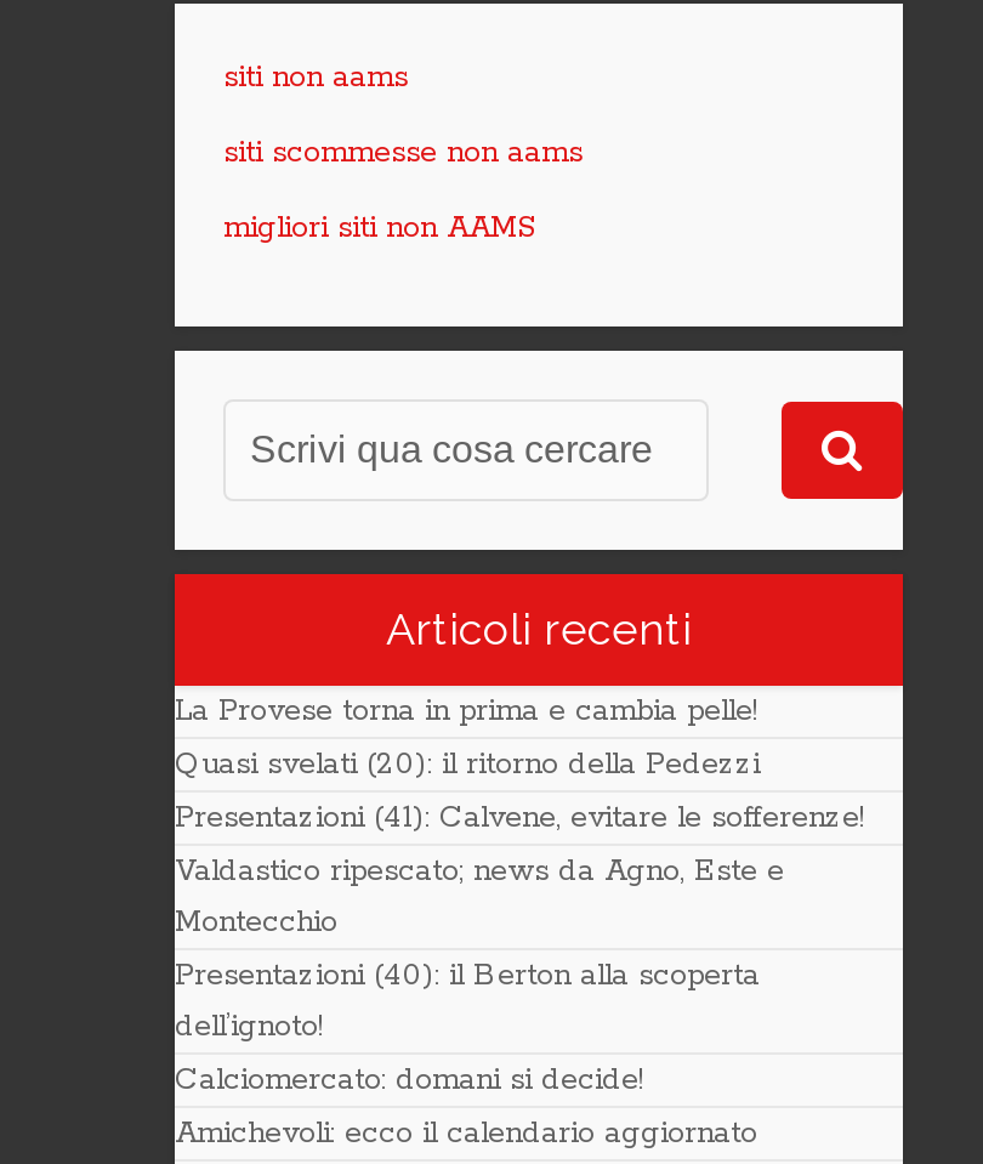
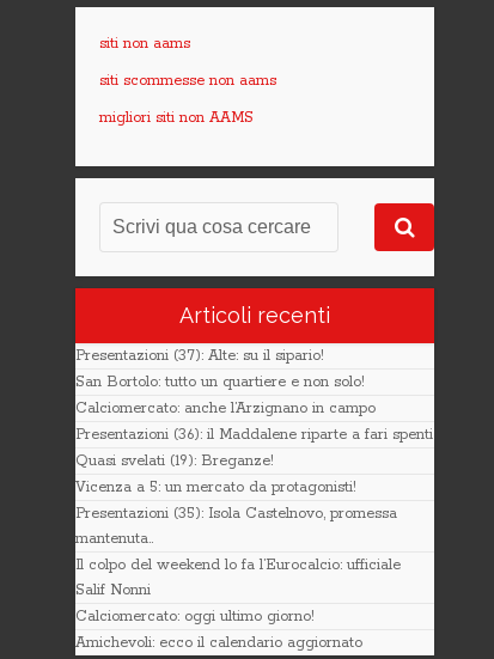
- La Provese torna in prima e cambia pelle!
- Quasi svelati (20): il ritorno della Pedezzi
- Presentazioni (41): Calvene, evitare le sofferenze!
- Valdastico ripescato; news da Agno, Este e
- Montecchio
- Presentazioni (40): il Berton alla scoperta
- dell’ignoto!
- Calciomercato: domani si decide!
+ Presentazioni (37): Alte: su il sipario!
+ San Bortolo: tutto un quartiere e non solo!
+ Calciomercato: anche l’Arzignano in campo
+ Presentazioni (36): il Maddalene riparte a fari spenti
+ Quasi svelati (19): Breganze!
+ Vicenza a 5: un mercato da protagonisti!
+ Presentazioni (35): Isola Castelnovo, promessa
+ mantenuta..
+ Il colpo del weekend lo fa l’Eurocalcio: ufficiale
+ Salif Nonni
+ Calciomercato: oggi ultimo giorno!
